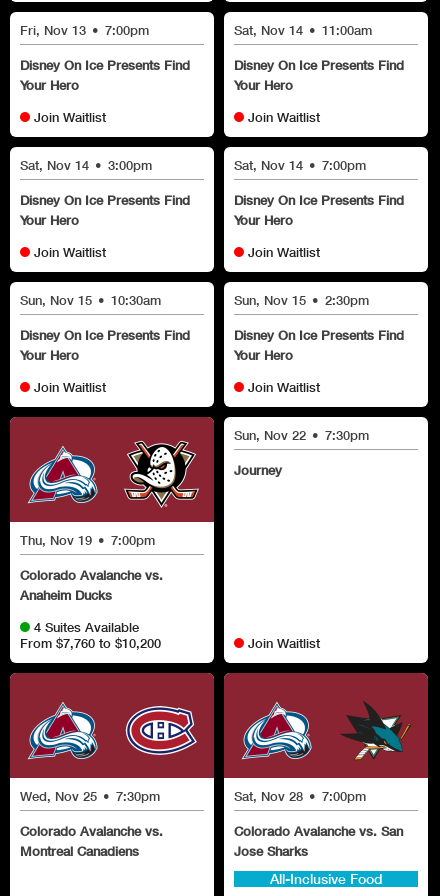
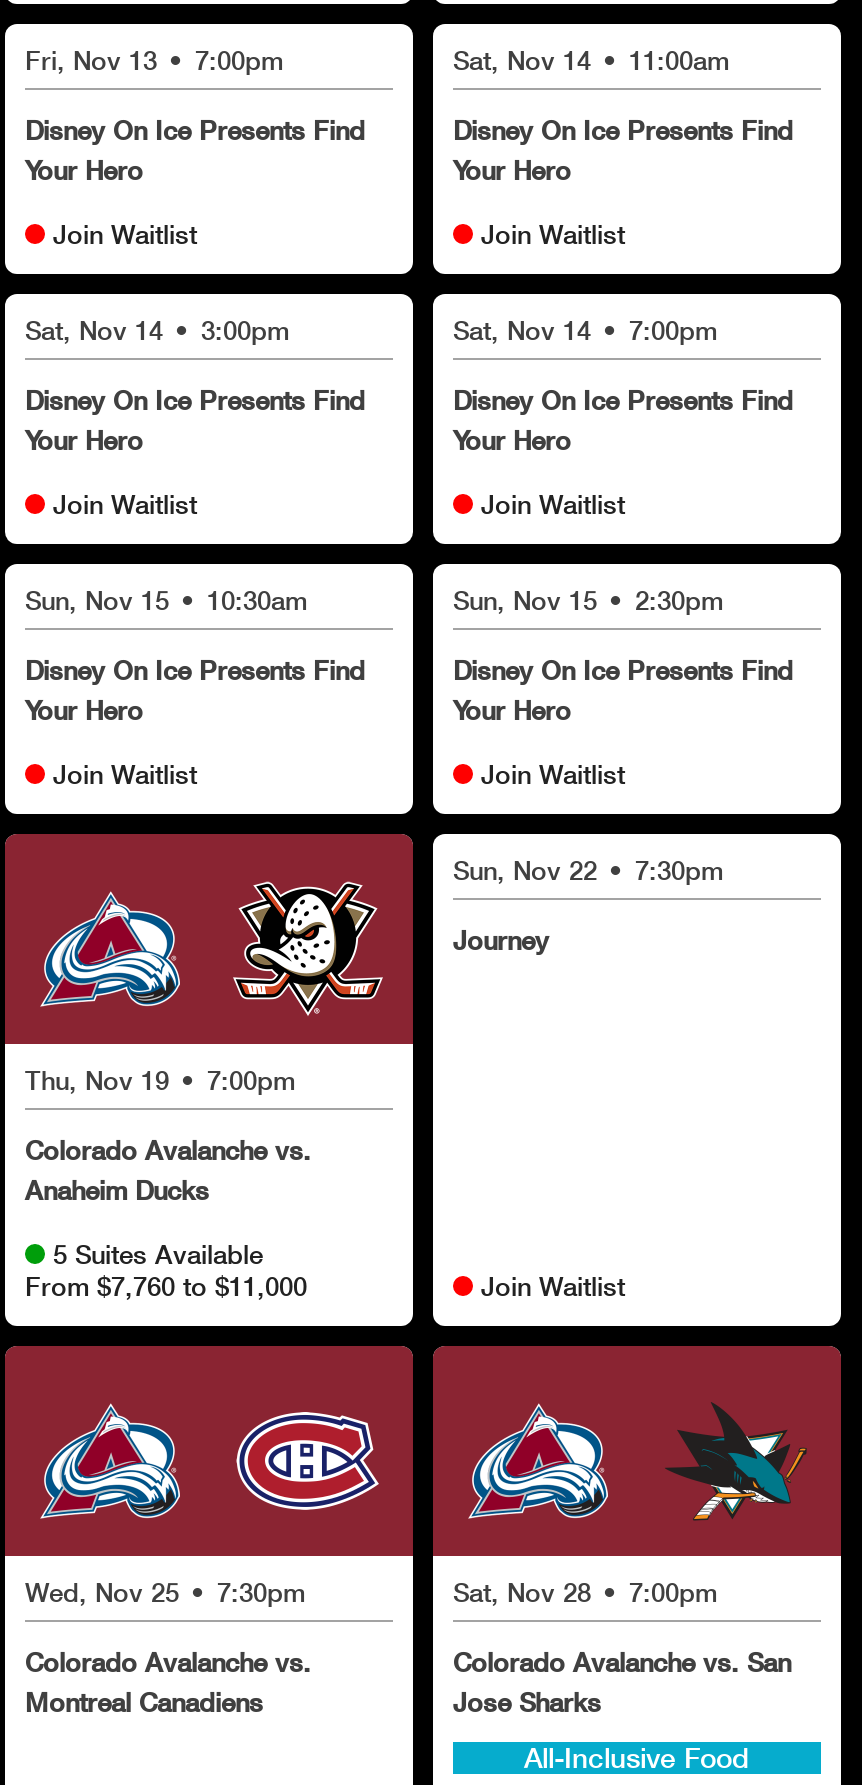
- 4 Suites Available
+ 5 Suites Available

- From $7,760 to $10,200
+ From $7,760 to $11,000
